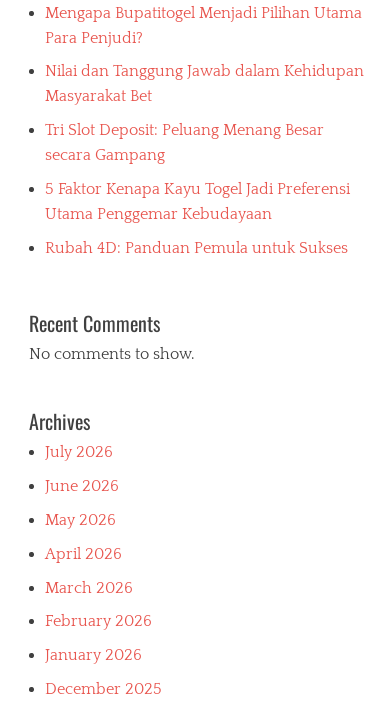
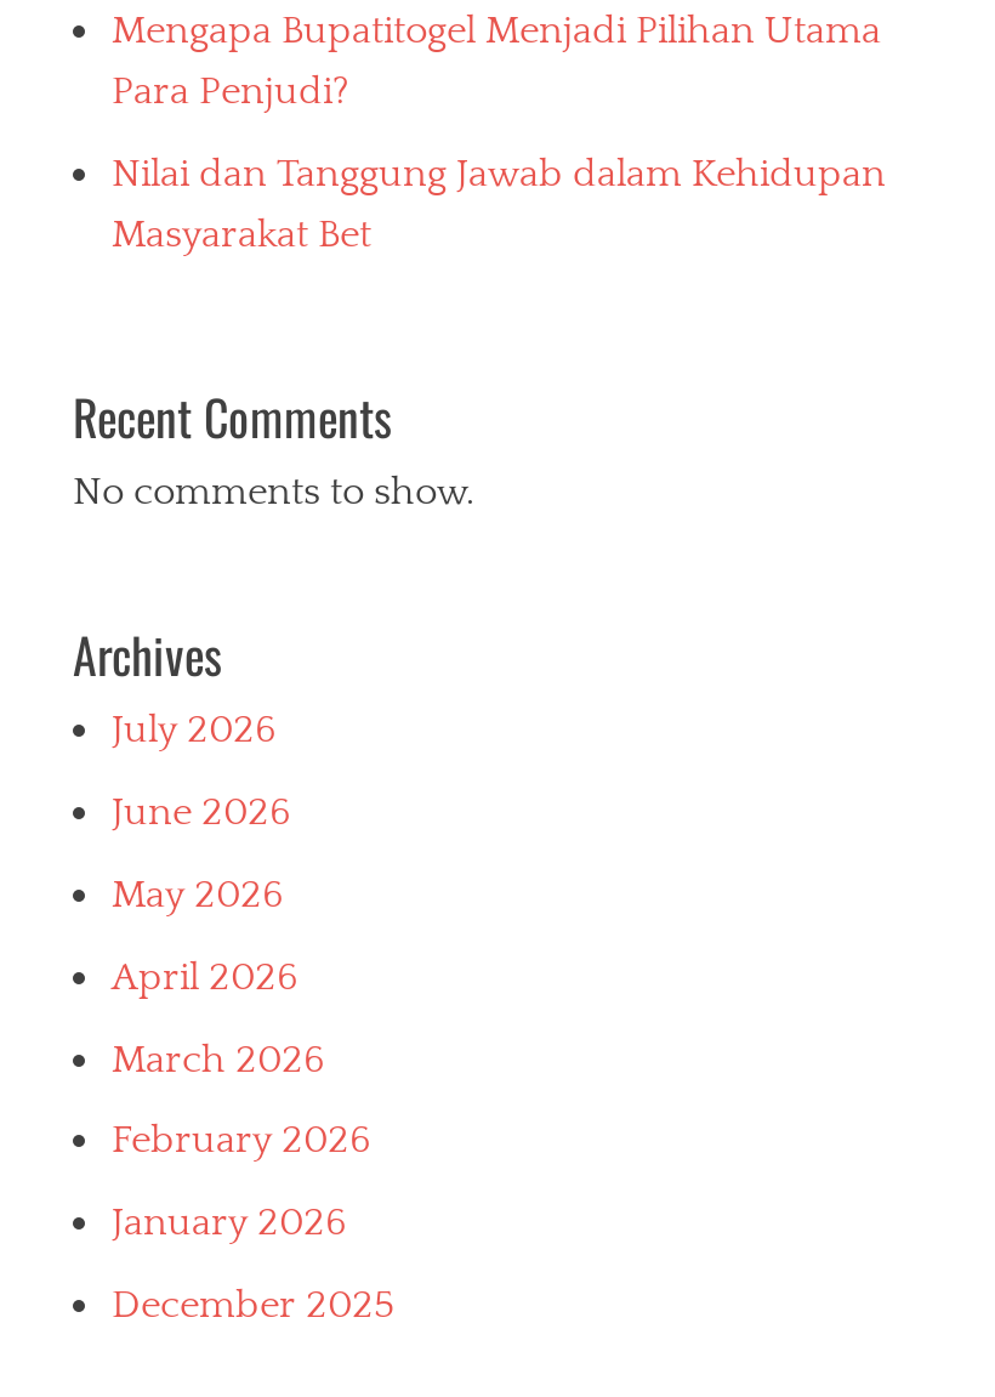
- Tri Slot Deposit: Peluang Menang Besar
- secara Gampang
- 5 Faktor Kenapa Kayu Togel Jadi Preferensi
- Utama Penggemar Kebudayaan
- Rubah 4D: Panduan Pemula untuk Sukses
